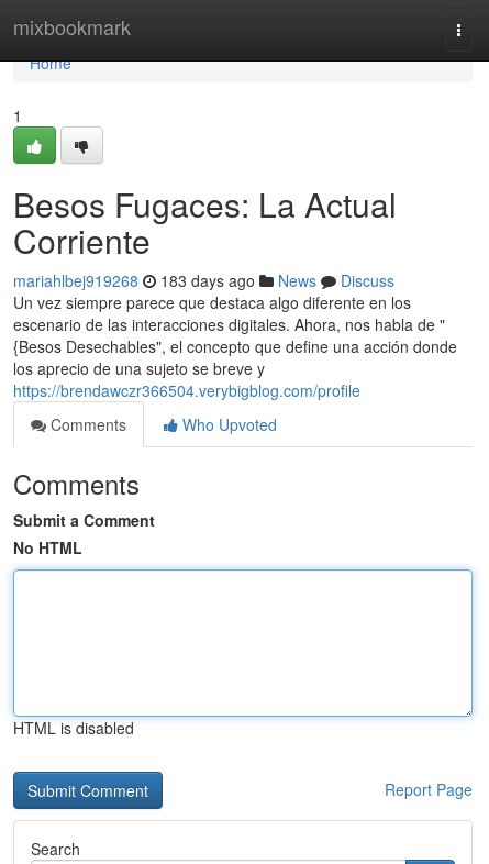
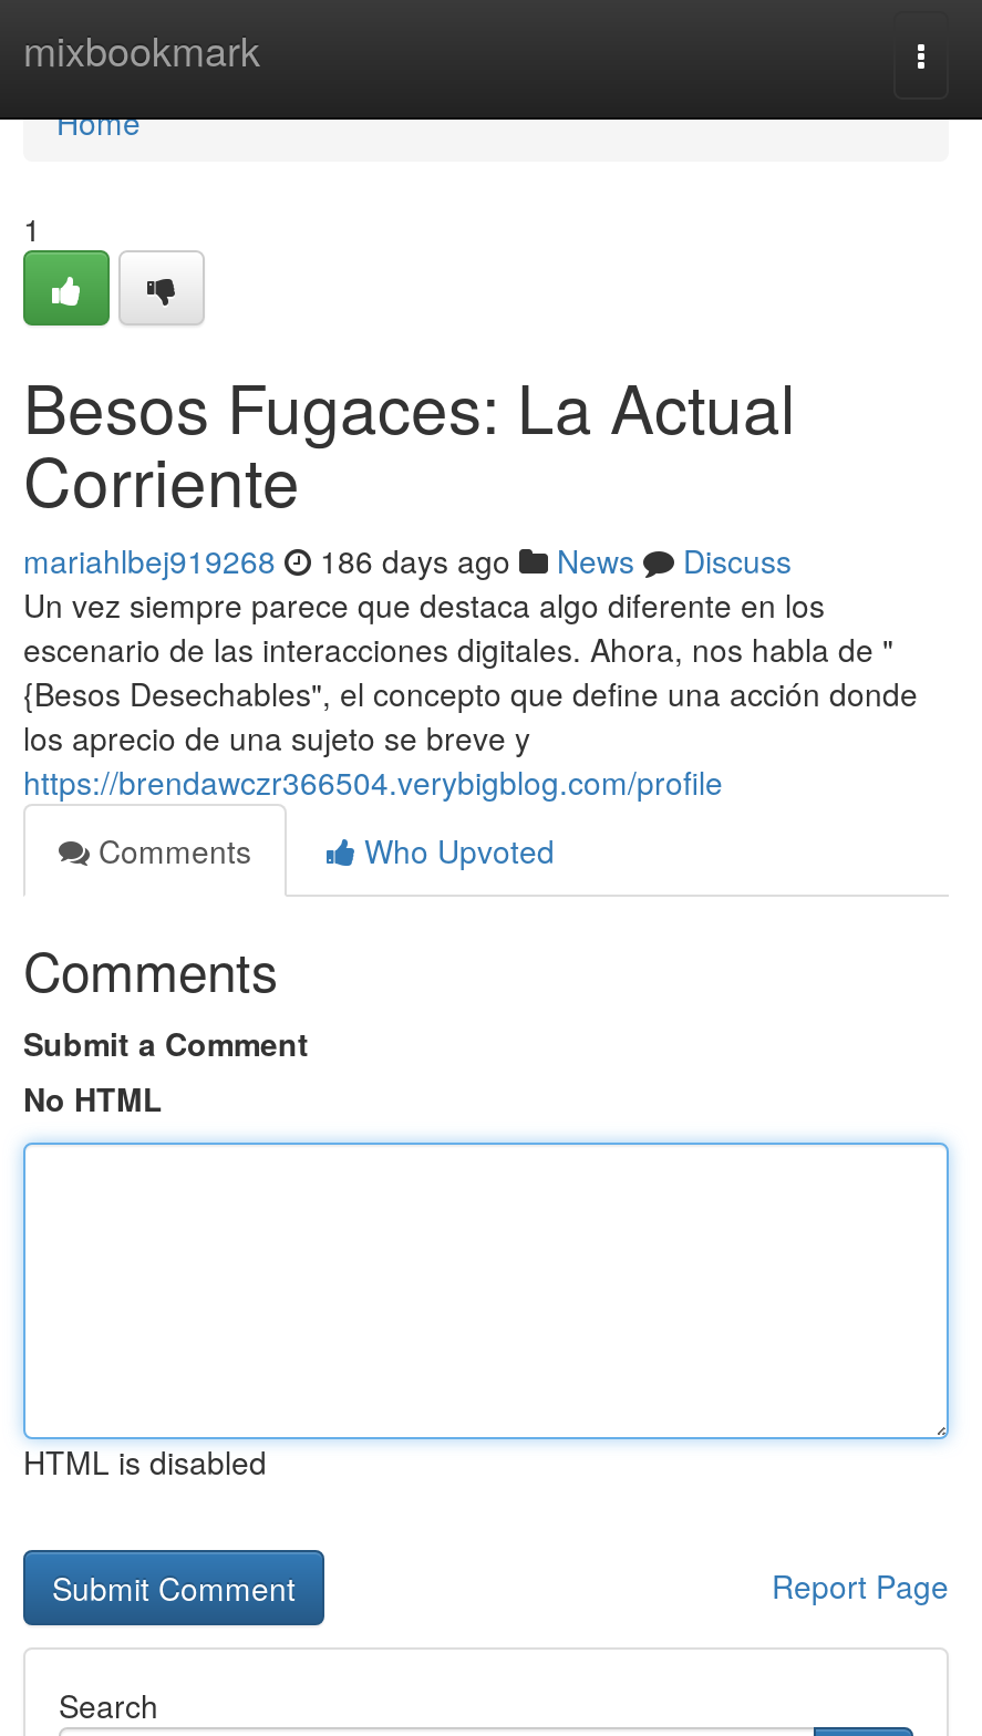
- mariahlbej919268 183 days ago News Discuss
+ mariahlbej919268 186 days ago News Discuss
